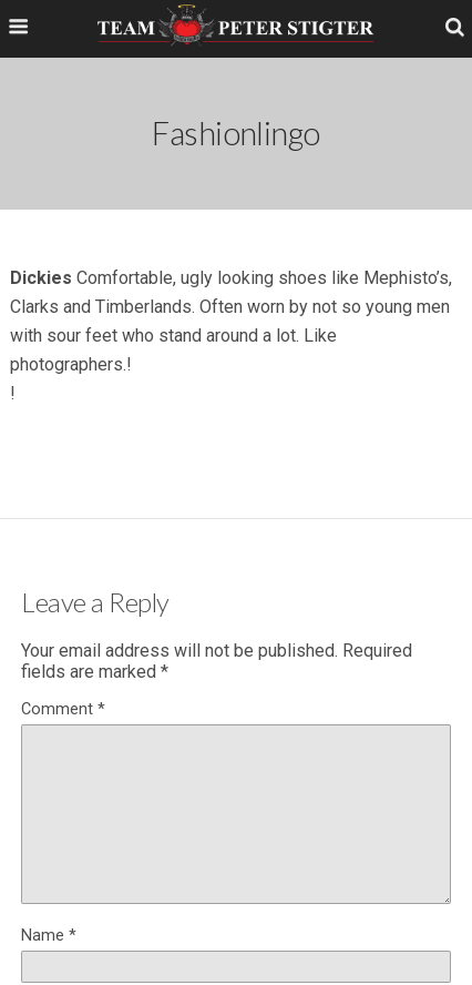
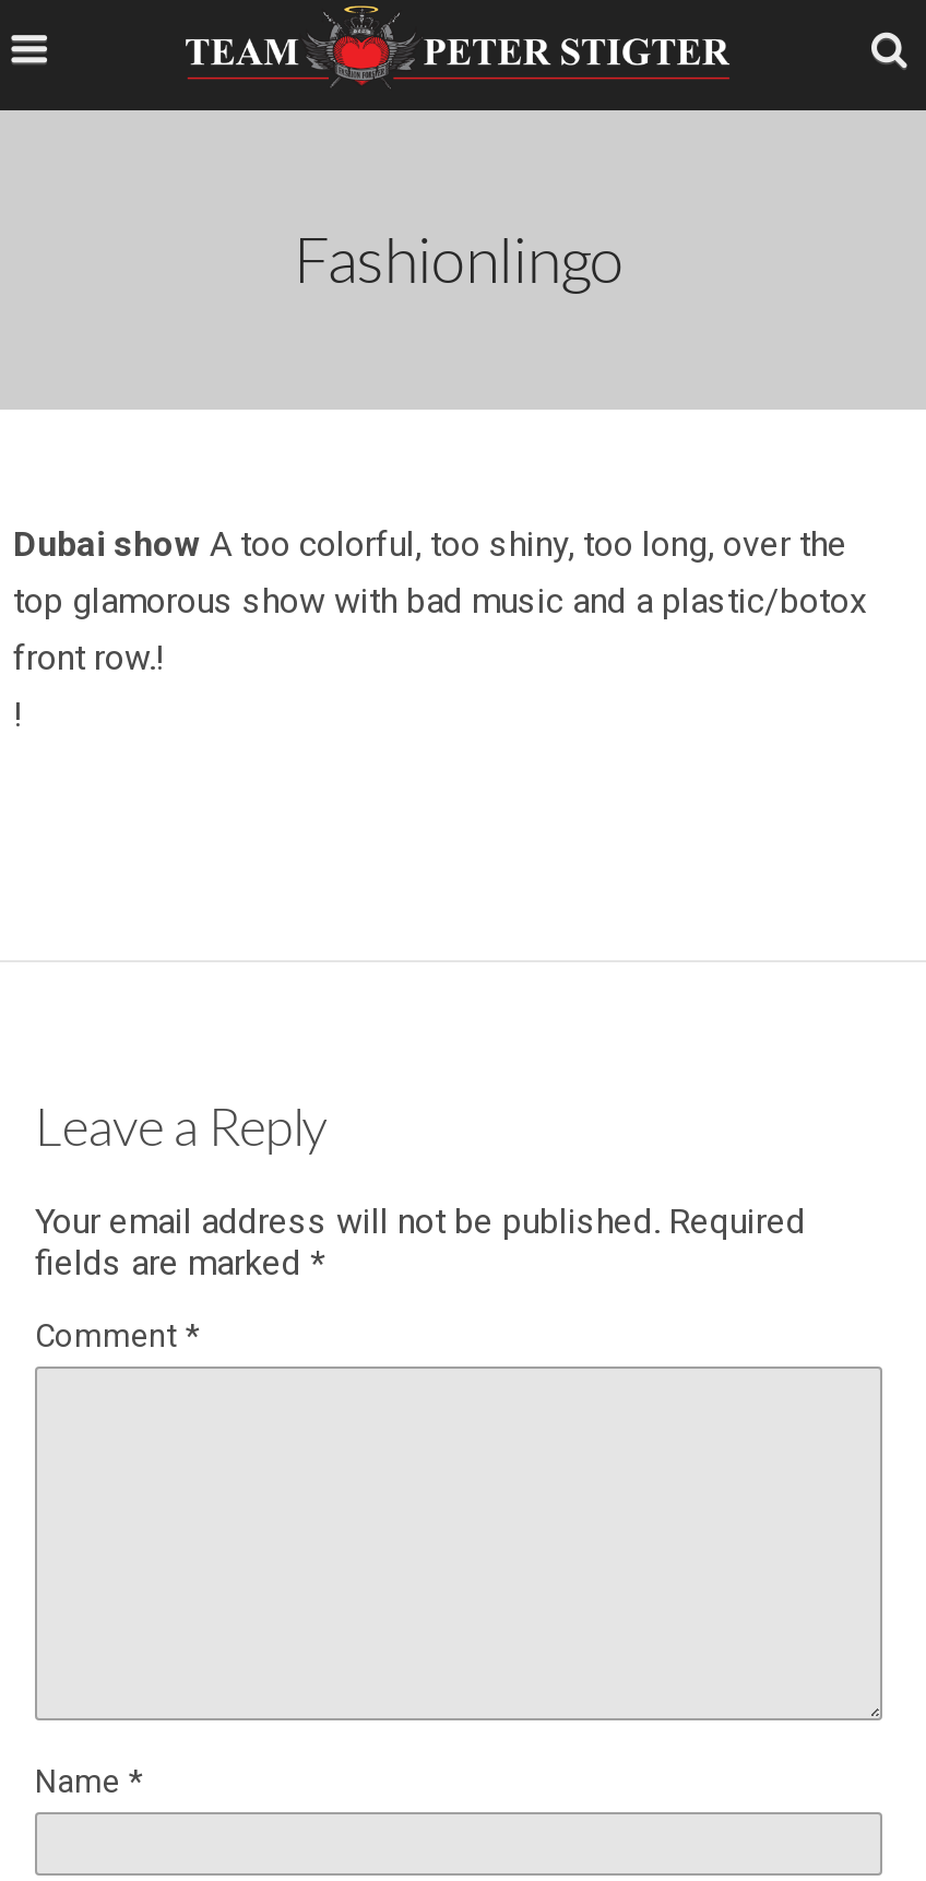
- Dickies Comfortable, ugly looking shoes like Mephisto’s,
- Clarks and Timberlands. Often worn by not so young men
- with sour feet who stand around a lot. Like
- photographers.!
+ Dubai show A too colorful, too shiny, too long, over the
+ top glamorous show with bad music and a plastic/botox
+ front row.!
